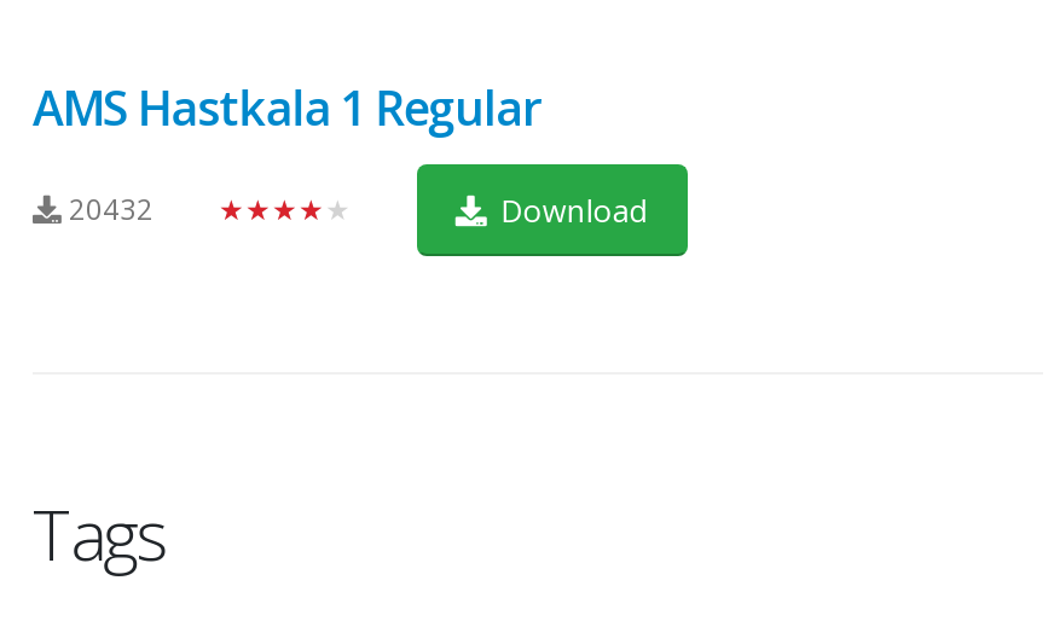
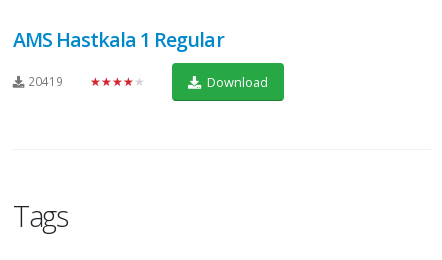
- 20432
+ 20419
